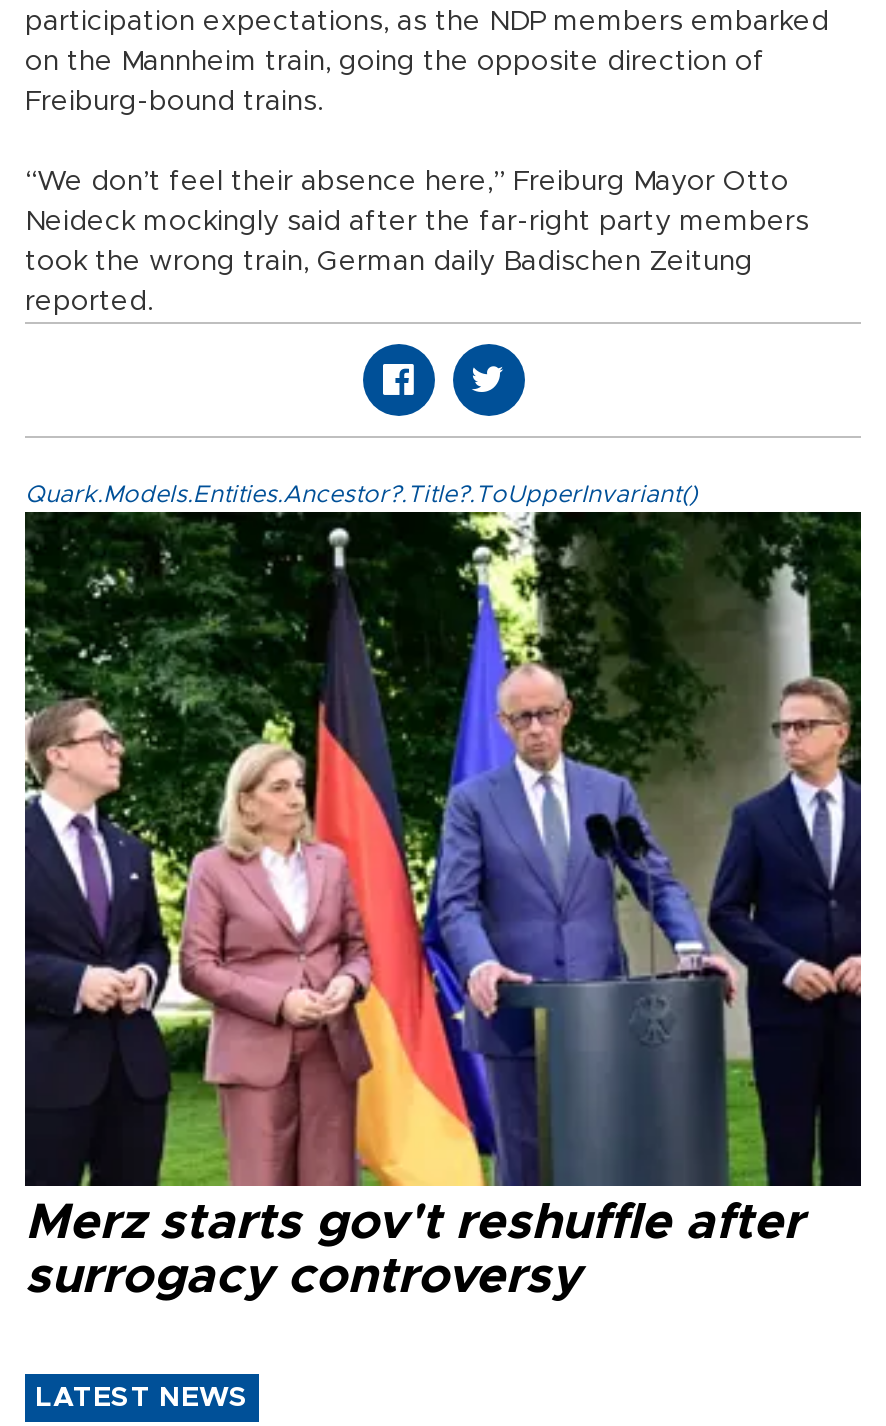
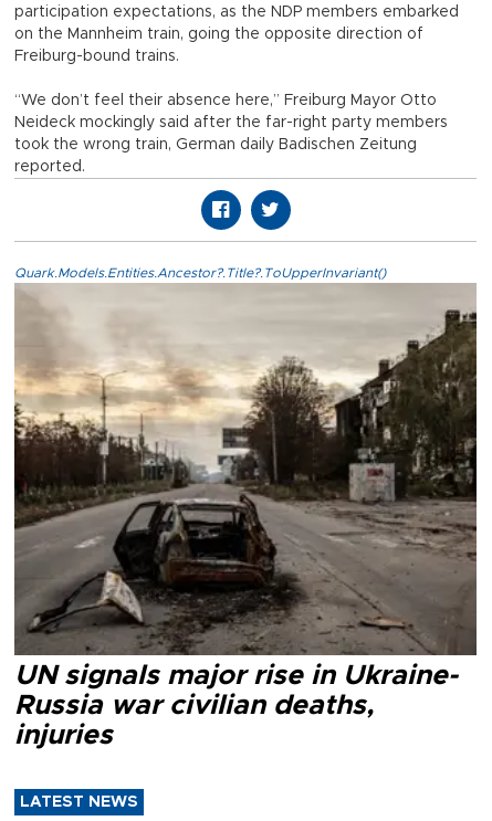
- [image]
- Merz starts gov't reshuffle after
- surrogacy controversy
+ [image]
+ UN signals major rise in Ukraine-
+ Russia war civilian deaths,
+ injuries
